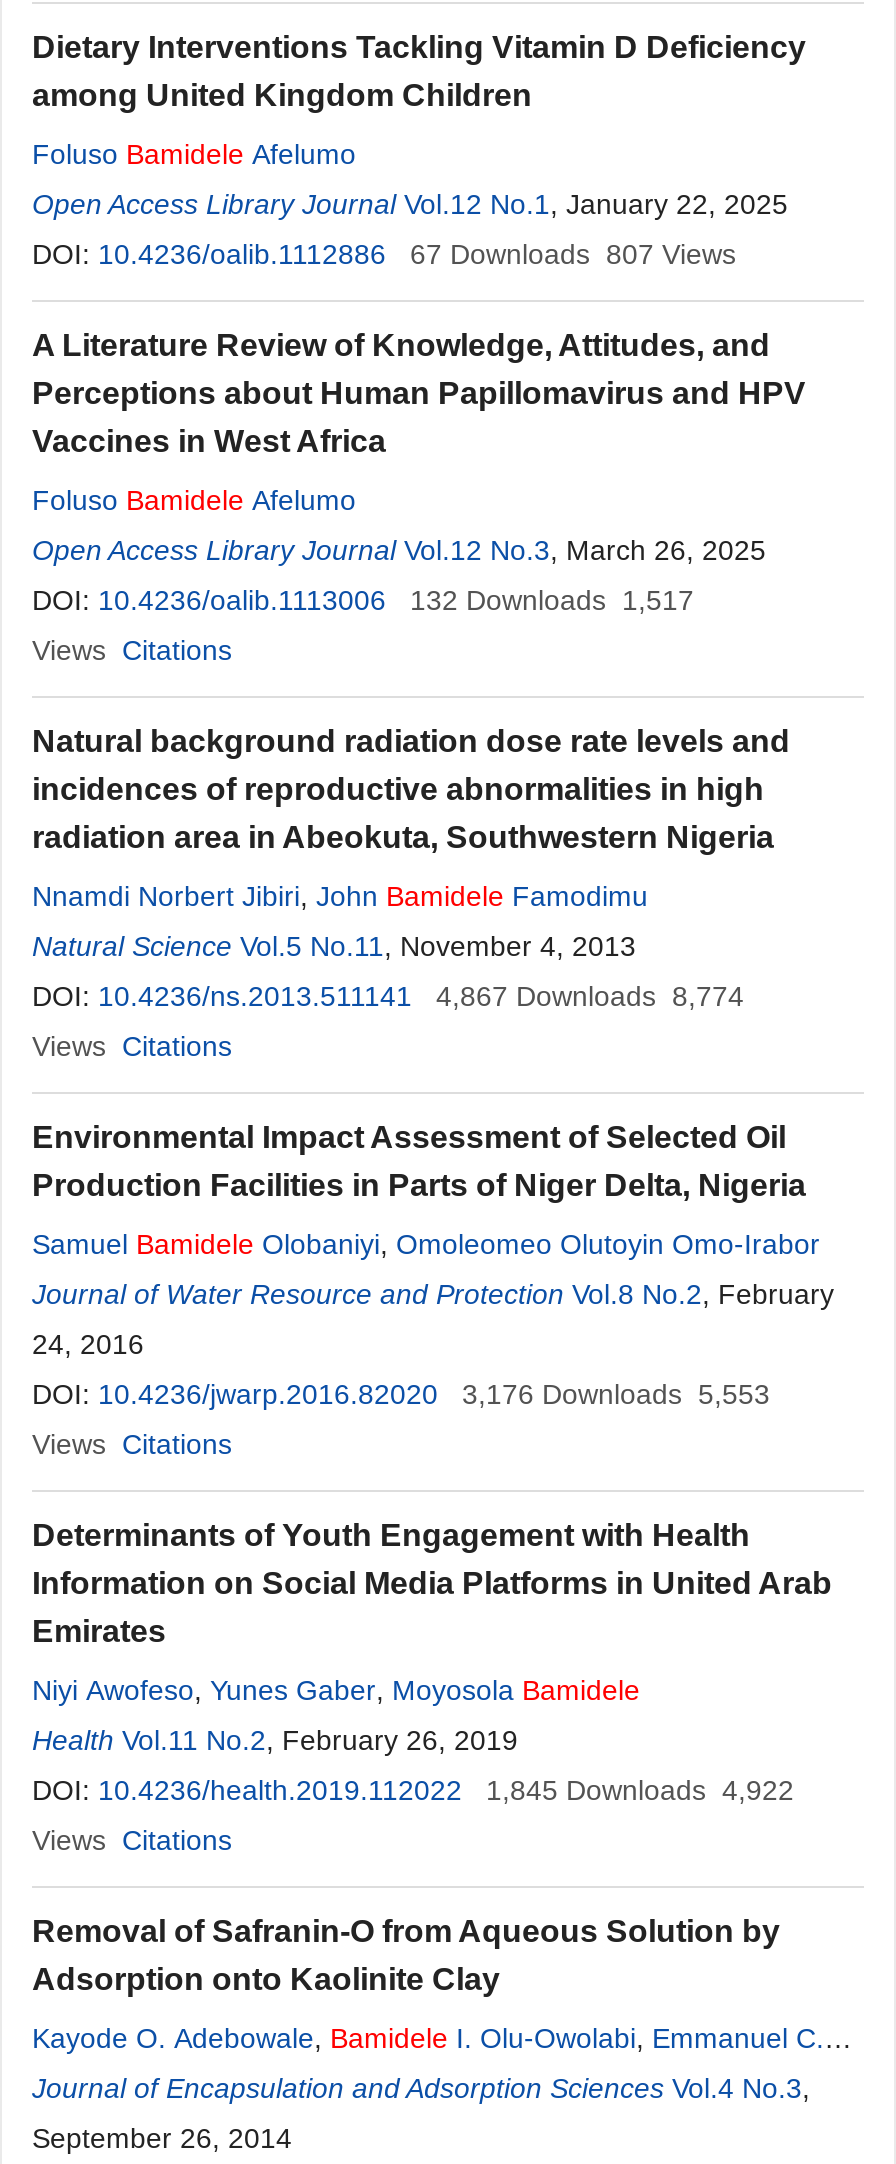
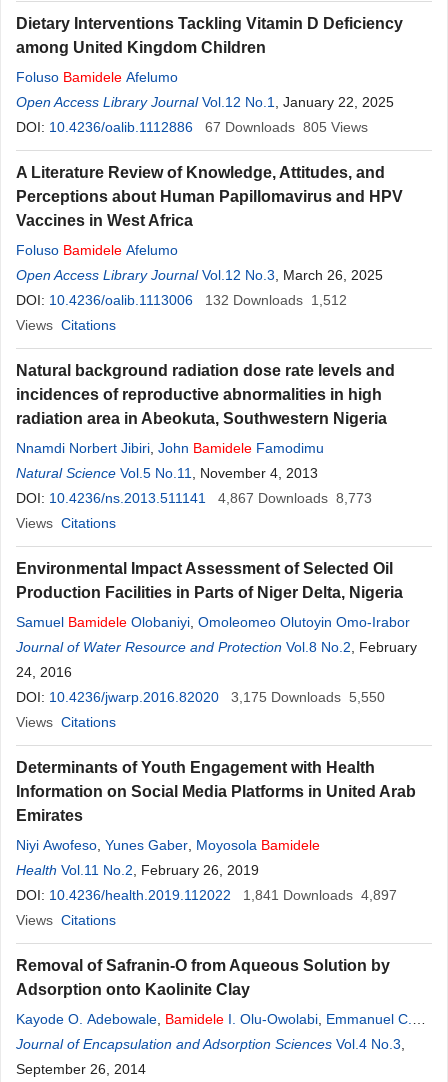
- 67 Downloads 807 Views
+ 67 Downloads 805 Views

- DOI: 10.4236/oalib.1113006 132 Downloads 1,517
+ DOI: 10.4236/oalib.1113006 132 Downloads 1,512

- DOI: 10.4236/ns.2013.511141 4,867 Downloads 8,774
+ DOI: 10.4236/ns.2013.511141 4,867 Downloads 8,773

- DOI: 10.4236/jwarp.2016.82020 3,176 Downloads 5,553
+ DOI: 10.4236/jwarp.2016.82020 3,175 Downloads 5,550

- DOI: 10.4236/health.2019.112022 1,845 Downloads 4,922
+ DOI: 10.4236/health.2019.112022 1,841 Downloads 4,897
